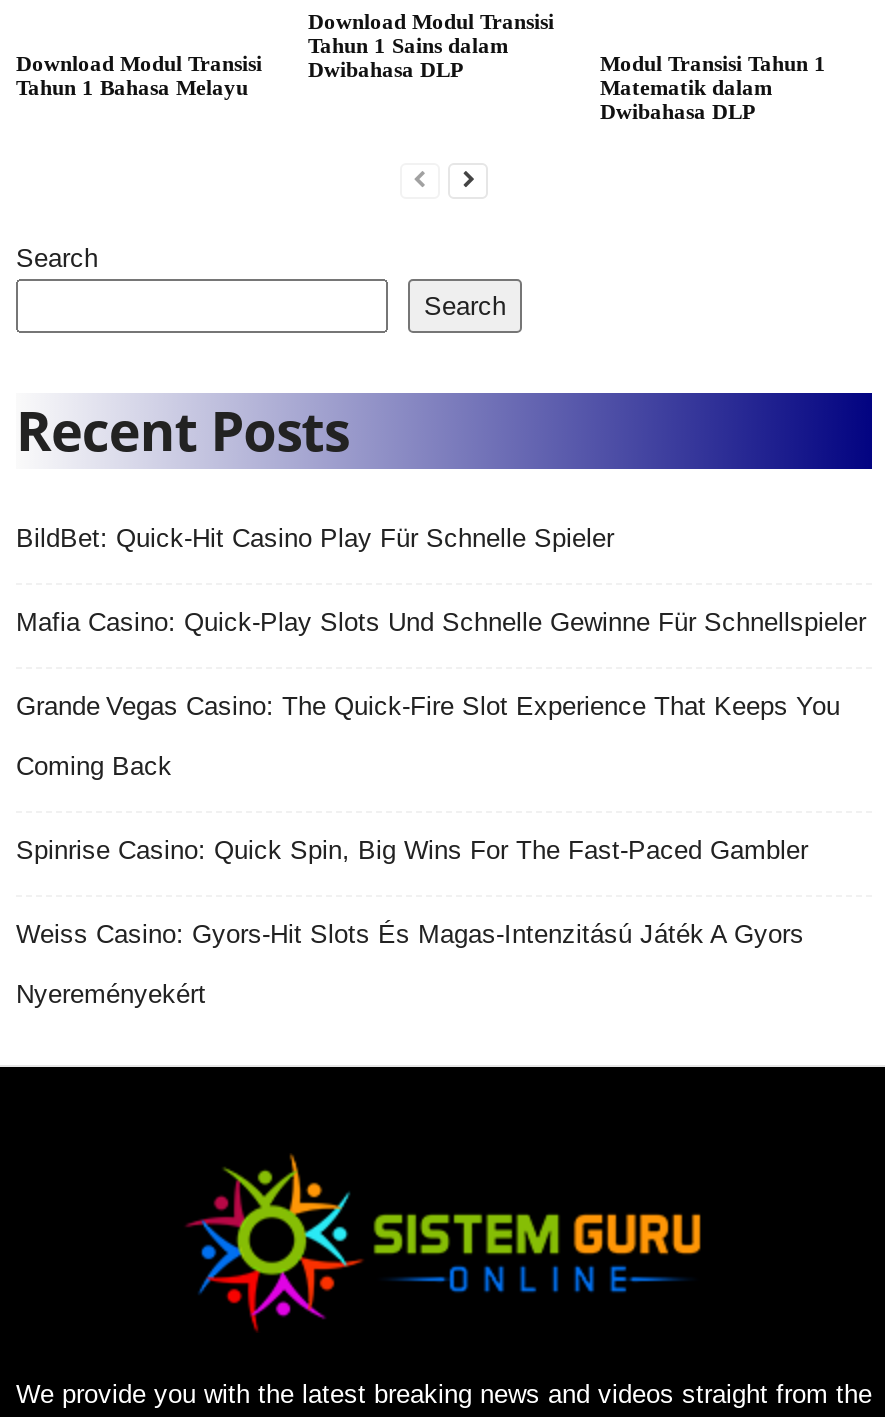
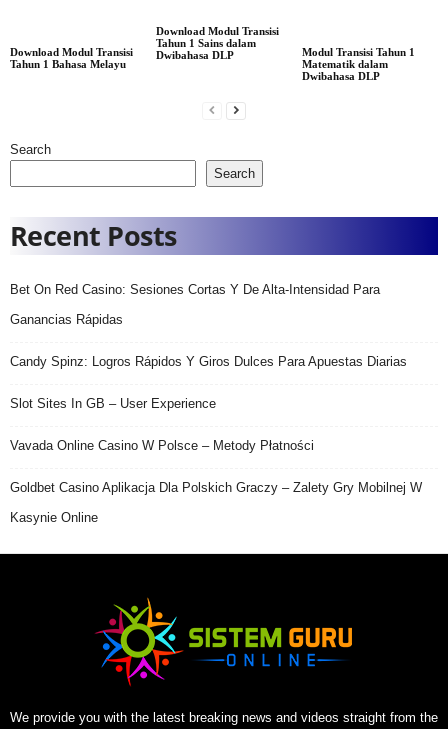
- BildBet: Quick‑Hit Casino Play Für Schnelle Spieler
+ Bet On Red Casino: Sesiones Cortas Y De Alta‑intensidad Para

- Mafia Casino: Quick‑Play Slots Und Schnelle Gewinne Für Schnellspieler
+ Ganancias Rápidas

- Grande Vegas Casino: The Quick‑Fire Slot Experience That Keeps You
+ Candy Spinz: Logros Rápidos Y Giros Dulces Para Apuestas Diarias

- Coming Back
+ Slot Sites In GB – User Experience

- Spinrise Casino: Quick Spin, Big Wins For The Fast‑Paced Gambler
+ Vavada Online Casino W Polsce – Metody Płatności

- Weiss Casino: Gyors‑Hit Slots És Magas‑Intenzitású Játék A Gyors
+ Goldbet Casino Aplikacja Dla Polskich Graczy – Zalety Gry Mobilnej W

- Nyereményekért
+ Kasynie Online
